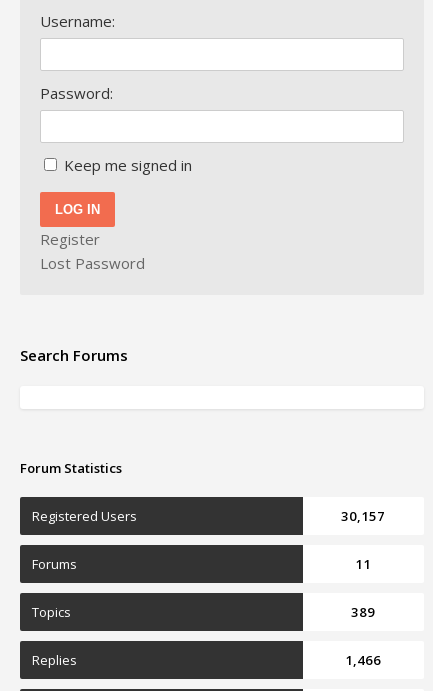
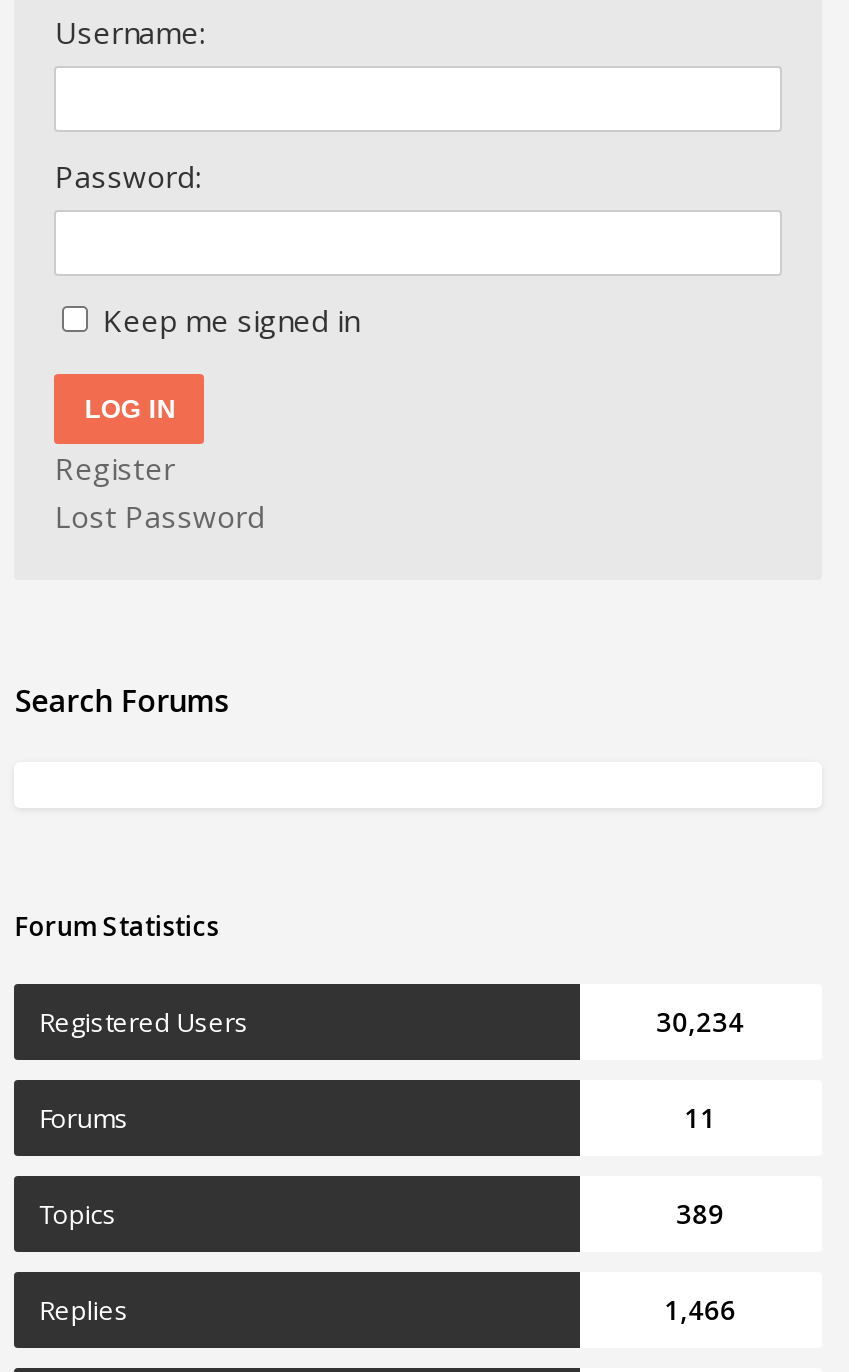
- 30,157
+ 30,234
